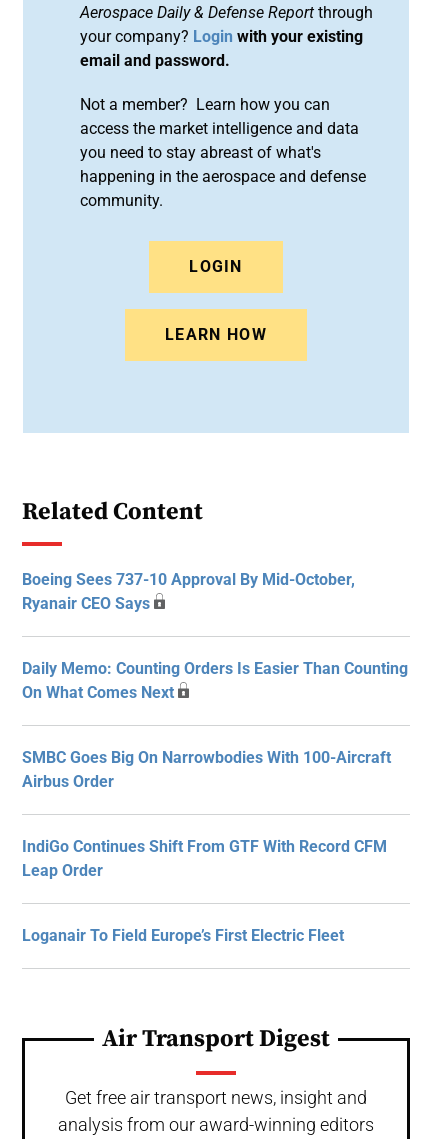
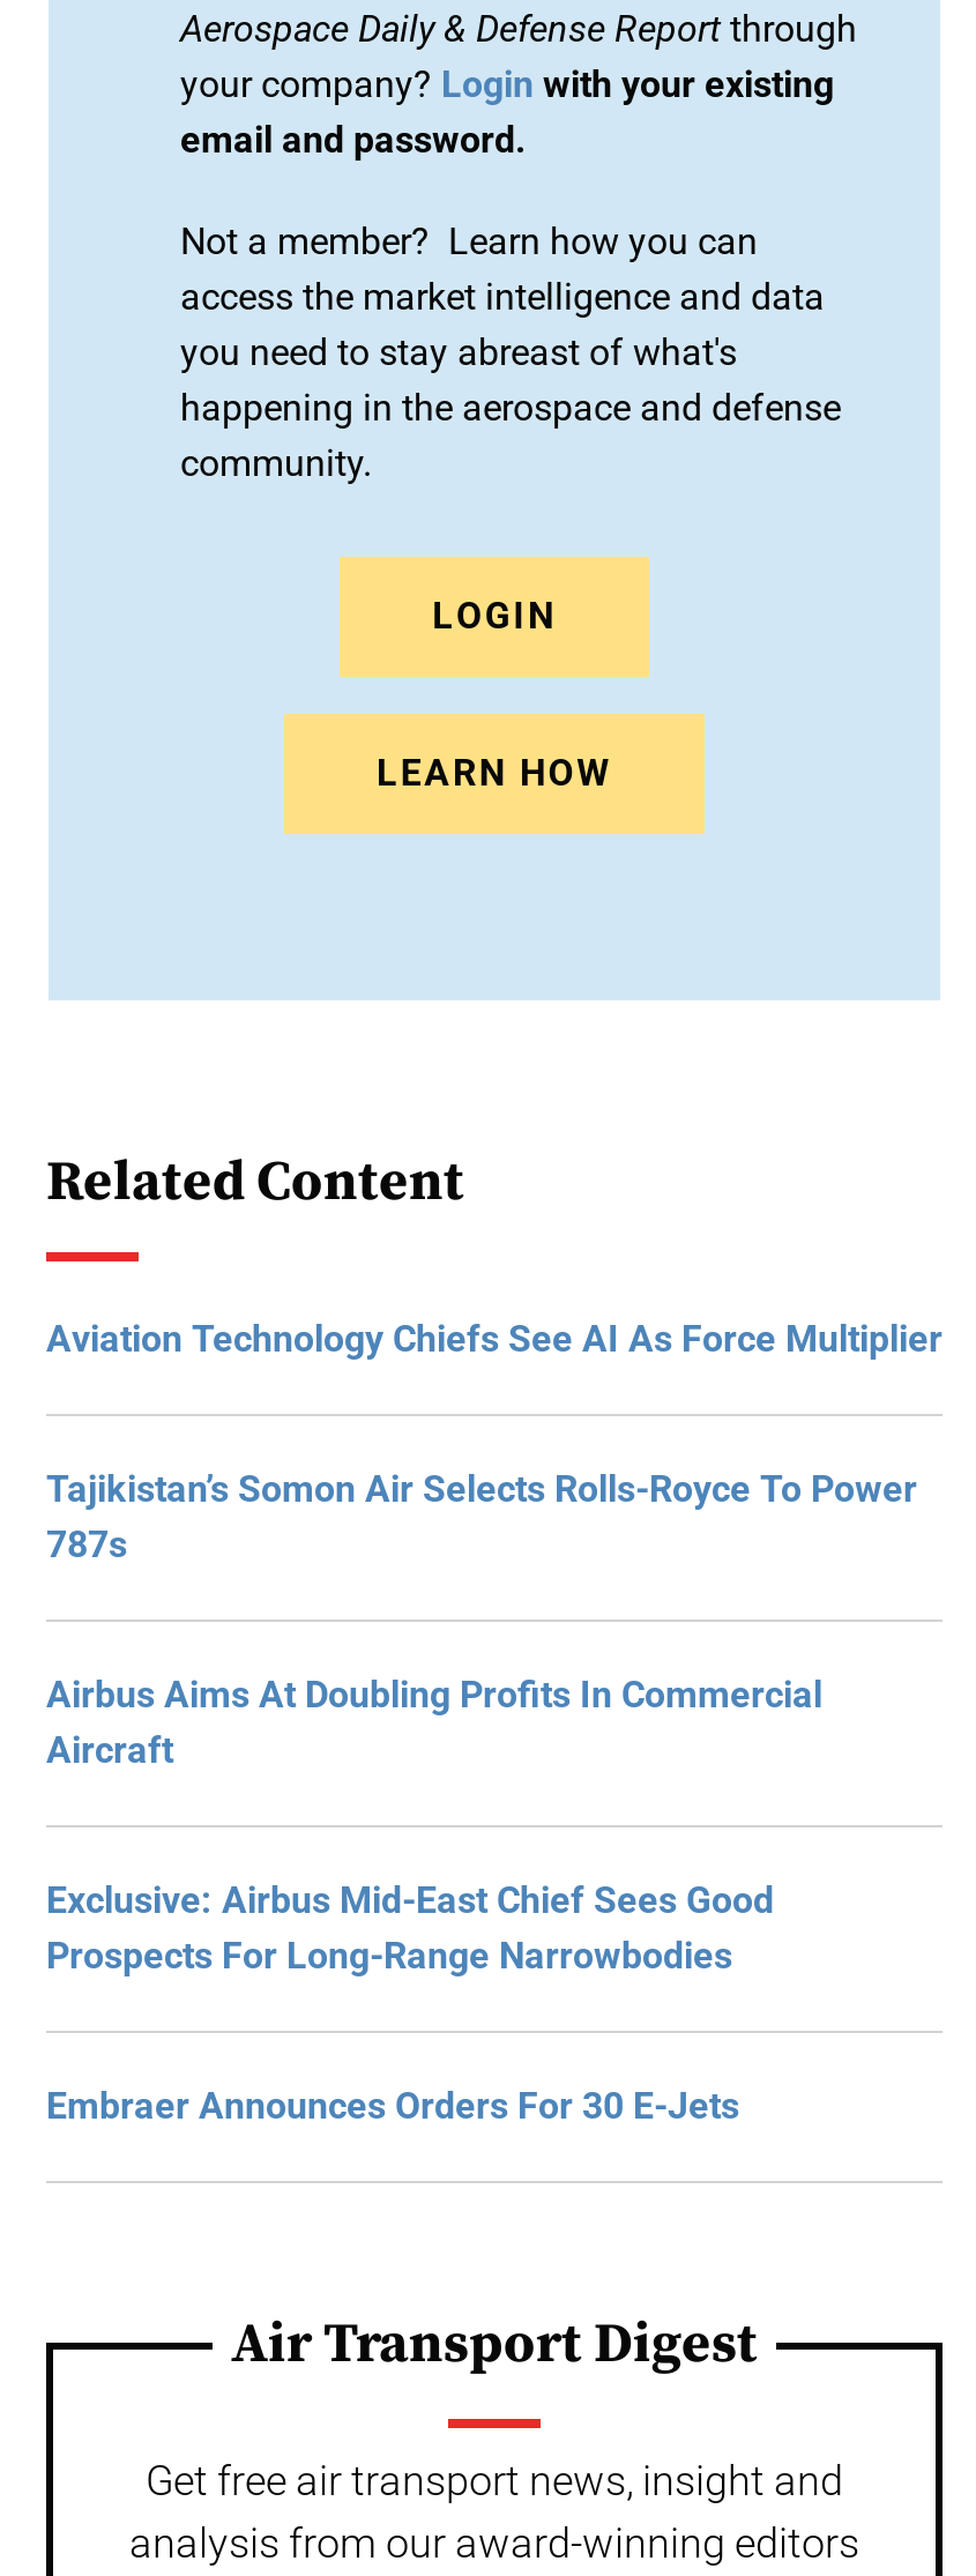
- Boeing Sees 737-10 Approval By Mid-October,
- Ryanair CEO Says
+ Aviation Technology Chiefs See AI As Force Multiplier

- Daily Memo: Counting Orders Is Easier Than Counting
- On What Comes Next
+ Tajikistan’s Somon Air Selects Rolls-Royce To Power
+ 787s

- SMBC Goes Big On Narrowbodies With 100-Aircraft
- Airbus Order
+ Airbus Aims At Doubling Profits In Commercial
+ Aircraft

- IndiGo Continues Shift From GTF With Record CFM
- Leap Order
+ Exclusive: Airbus Mid-East Chief Sees Good
+ Prospects For Long-Range Narrowbodies

- Loganair To Field Europe’s First Electric Fleet
+ Embraer Announces Orders For 30 E-Jets
